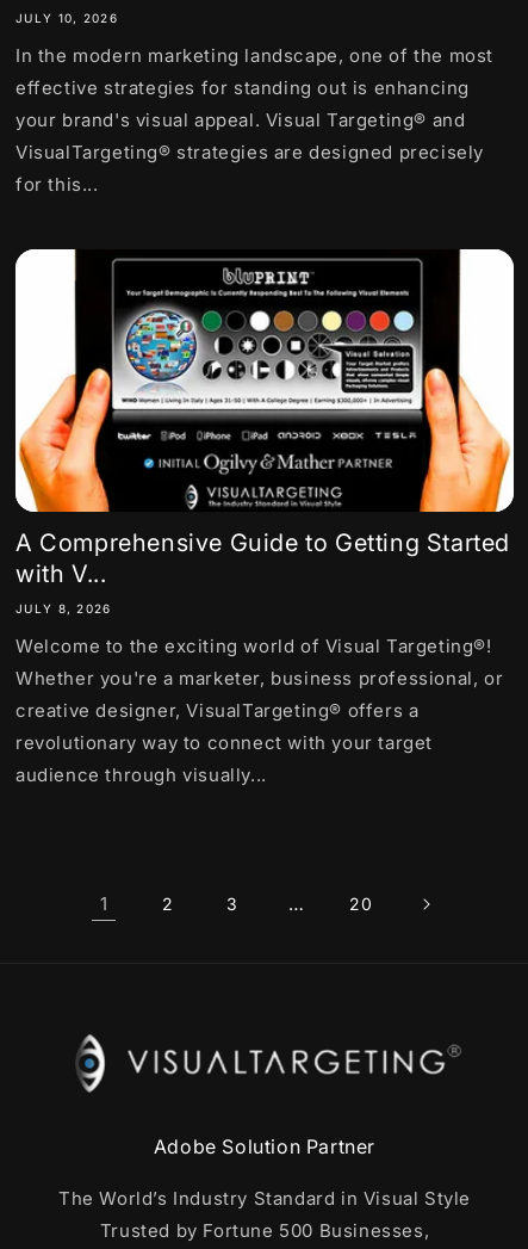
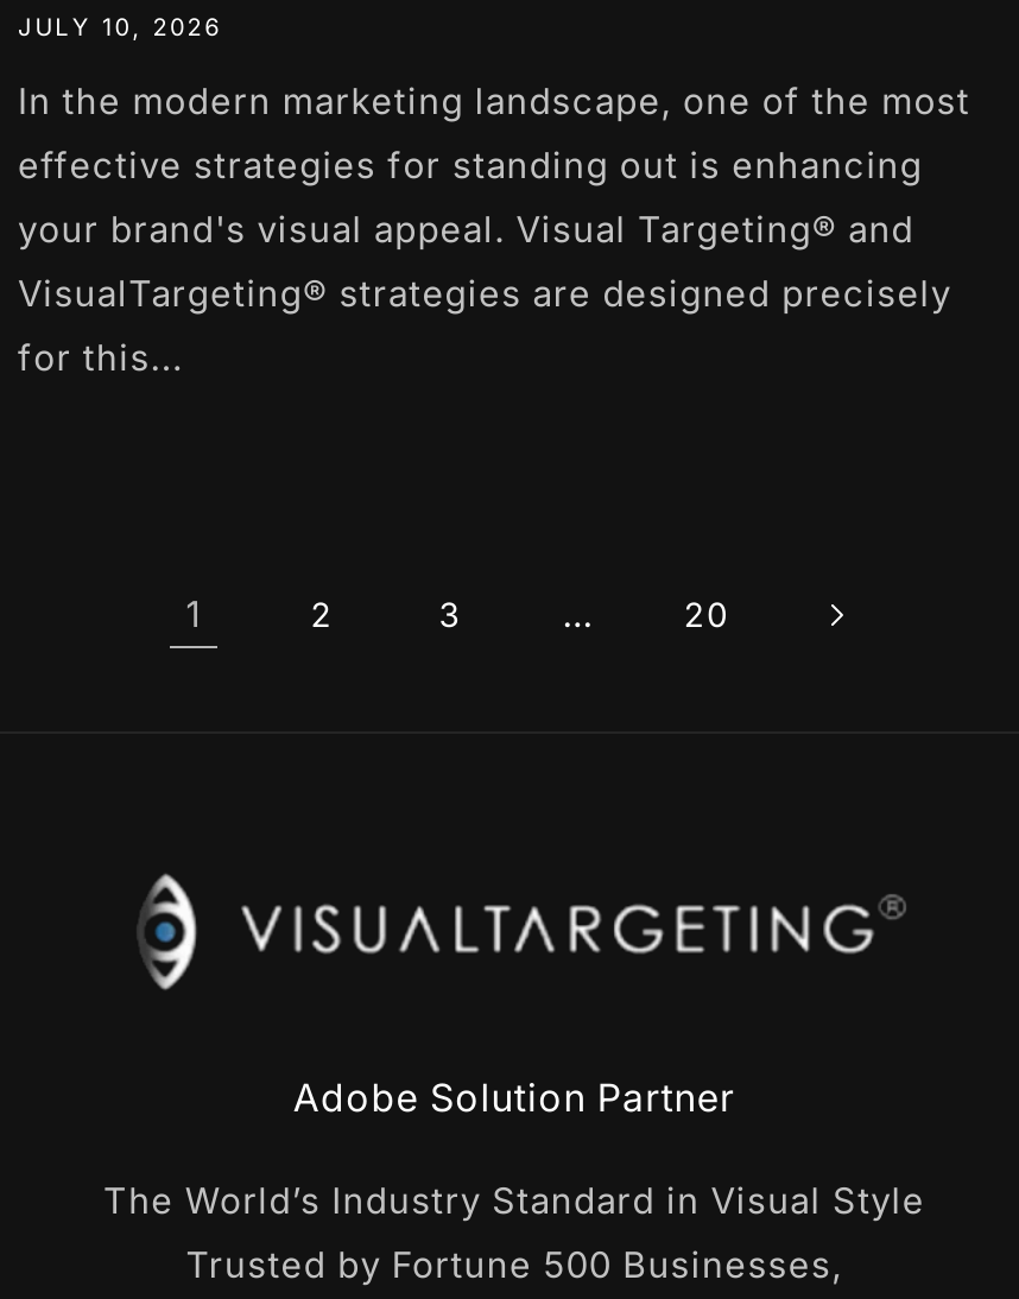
- [image]
- A Comprehensive Guide to Getting Started
- with V...
- JULY 8, 2026
- Welcome to the exciting world of Visual Targeting®!
- Whether you're a marketer, business professional, or
- creative designer, VisualTargeting® offers a
- revolutionary way to connect with your target
- audience through visually...
